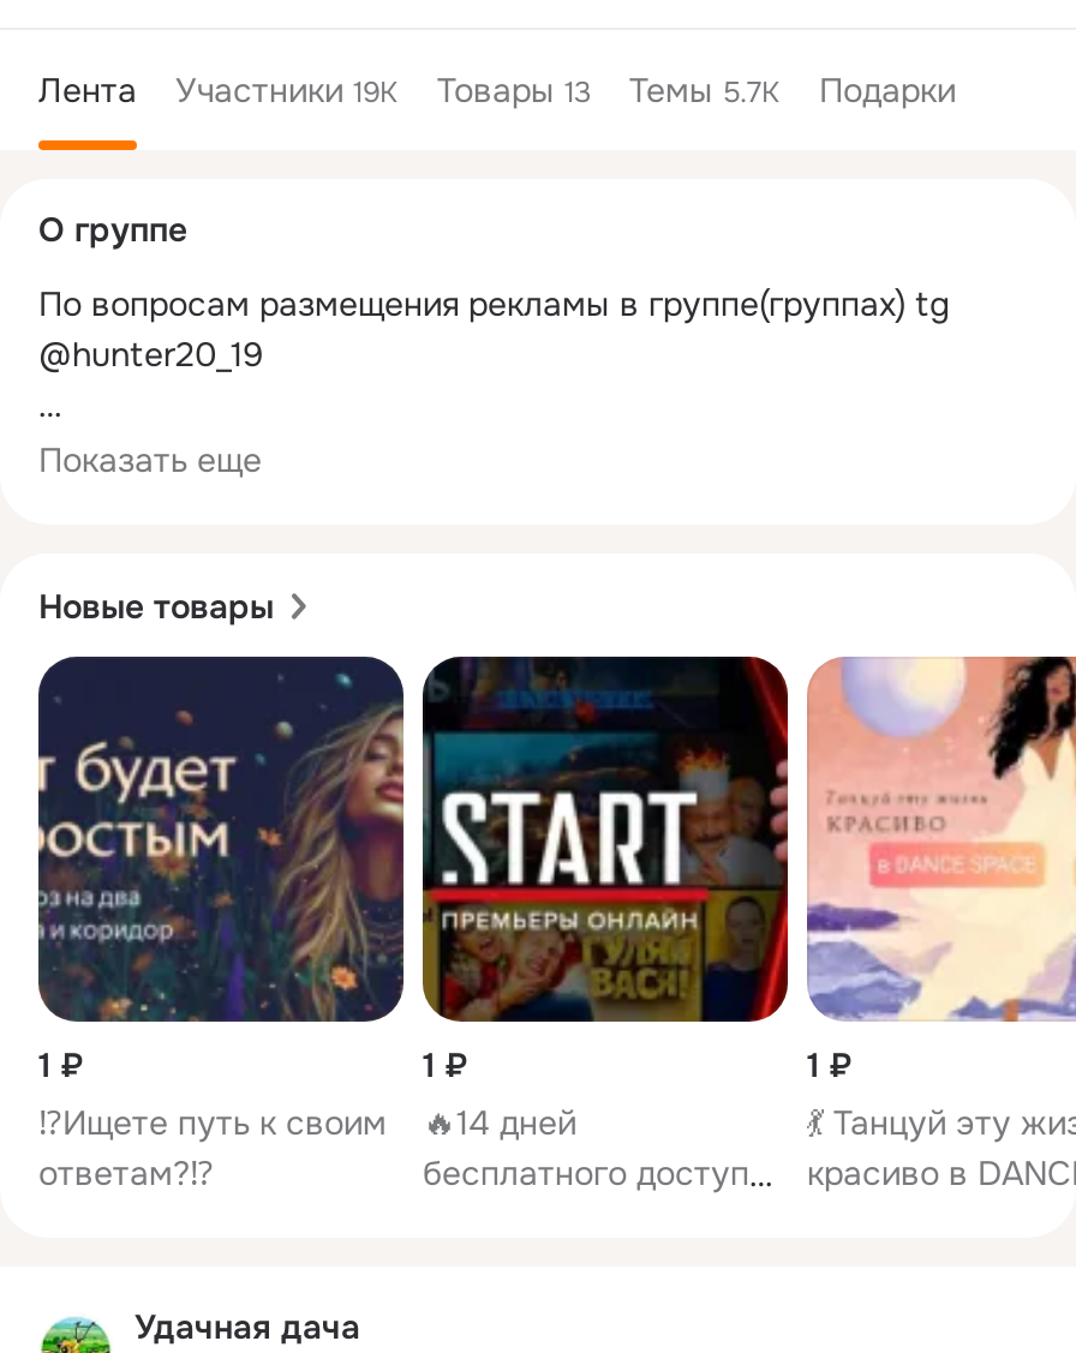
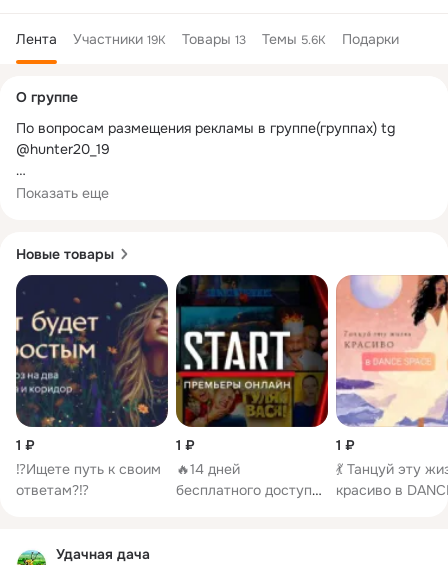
- Лента Участники 19K Товары 13 Темы 5.7K Подарки
+ Лента Участники 19K Товары 13 Темы 5.6K Подарки
